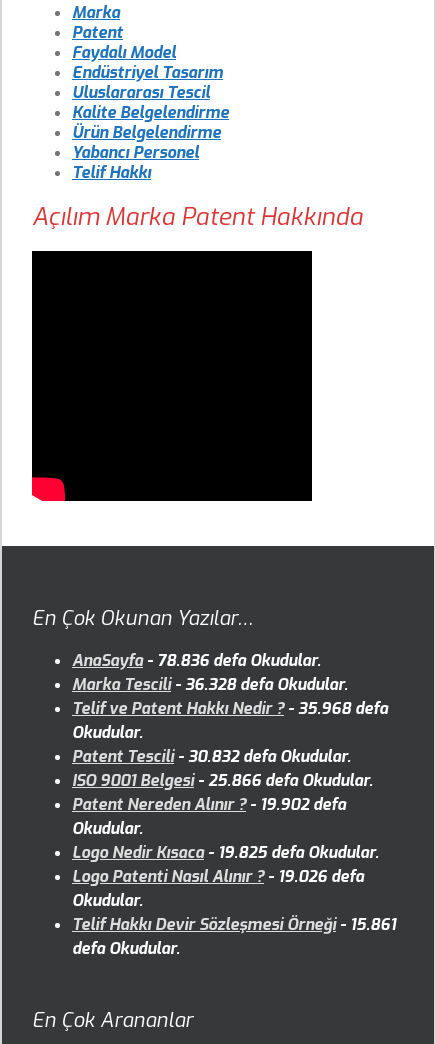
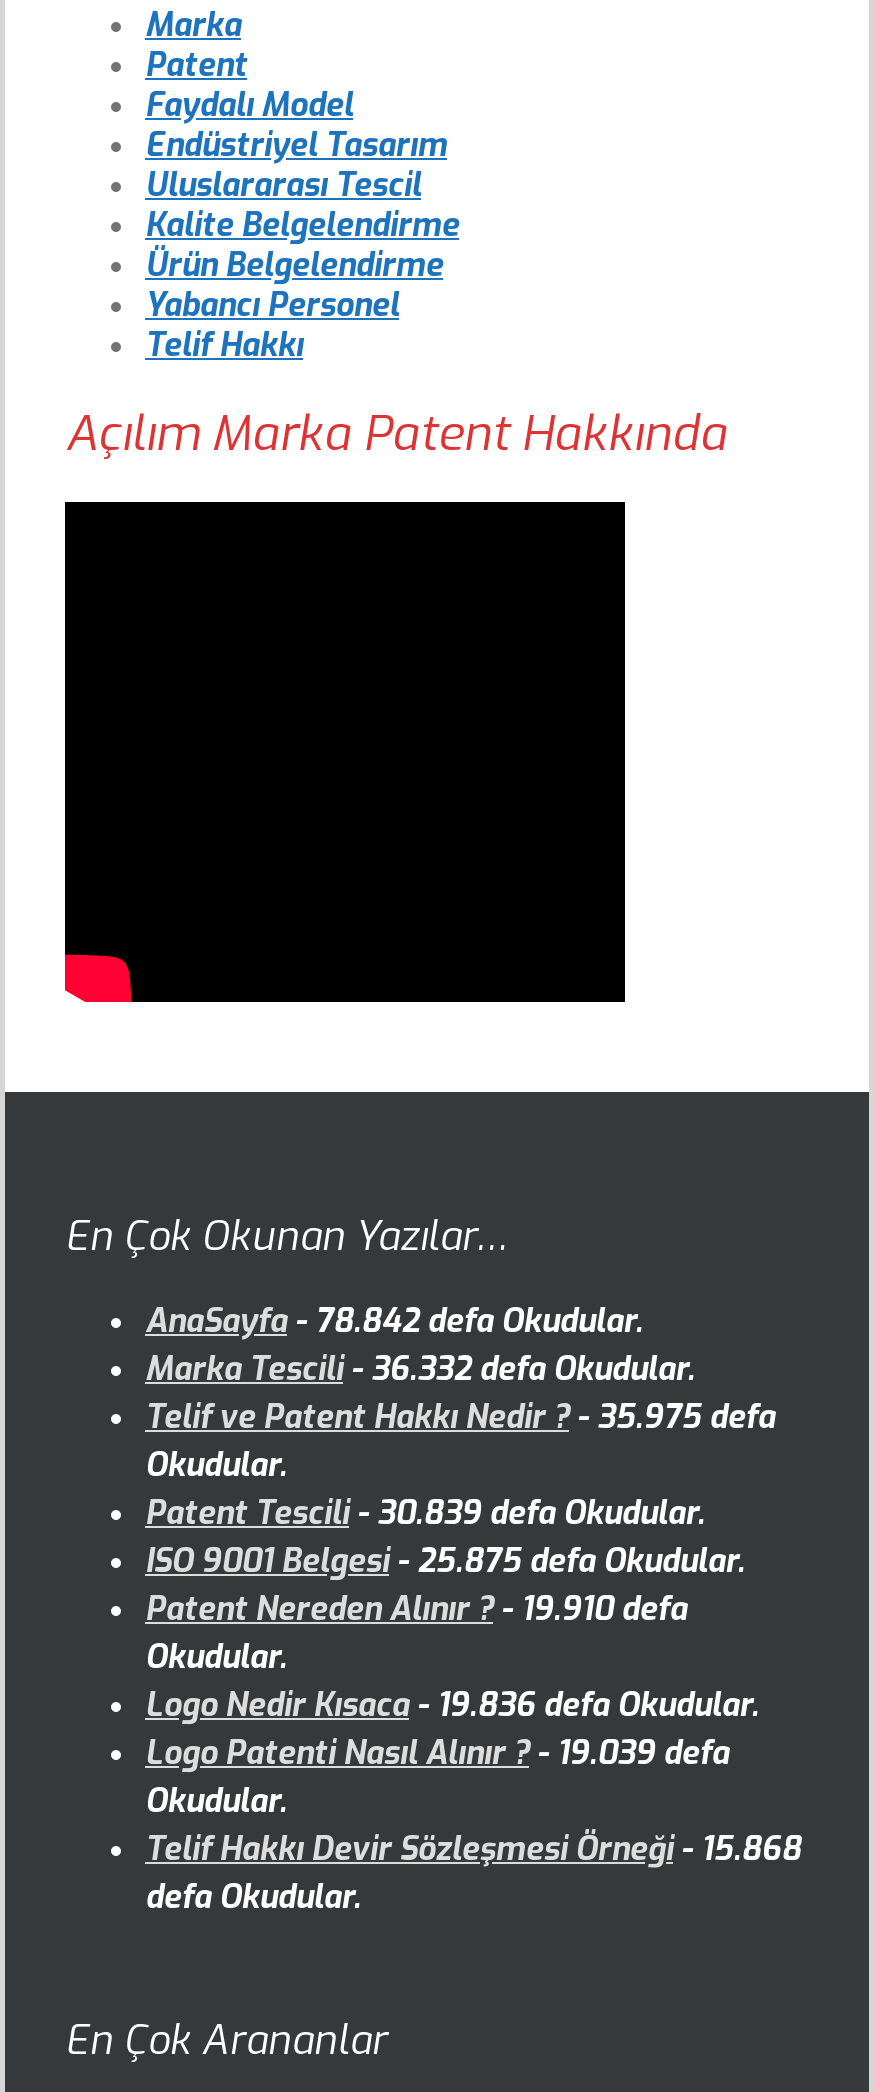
- AnaSayfa - 78.836 defa Okudular.
+ AnaSayfa - 78.842 defa Okudular.

- Marka Tescili - 36.328 defa Okudular.
+ Marka Tescili - 36.332 defa Okudular.

- Telif ve Patent Hakkı Nedir ? - 35.968 defa
+ Telif ve Patent Hakkı Nedir ? - 35.975 defa

- Patent Tescili - 30.832 defa Okudular.
+ Patent Tescili - 30.839 defa Okudular.

- ISO 9001 Belgesi - 25.866 defa Okudular.
+ ISO 9001 Belgesi - 25.875 defa Okudular.

- Patent Nereden Alınır ? - 19.902 defa
+ Patent Nereden Alınır ? - 19.910 defa

- Logo Nedir Kısaca - 19.825 defa Okudular.
+ Logo Nedir Kısaca - 19.836 defa Okudular.

- Logo Patenti Nasıl Alınır ? - 19.026 defa
+ Logo Patenti Nasıl Alınır ? - 19.039 defa

- Telif Hakkı Devir Sözleşmesi Örneği - 15.861
+ Telif Hakkı Devir Sözleşmesi Örneği - 15.868
